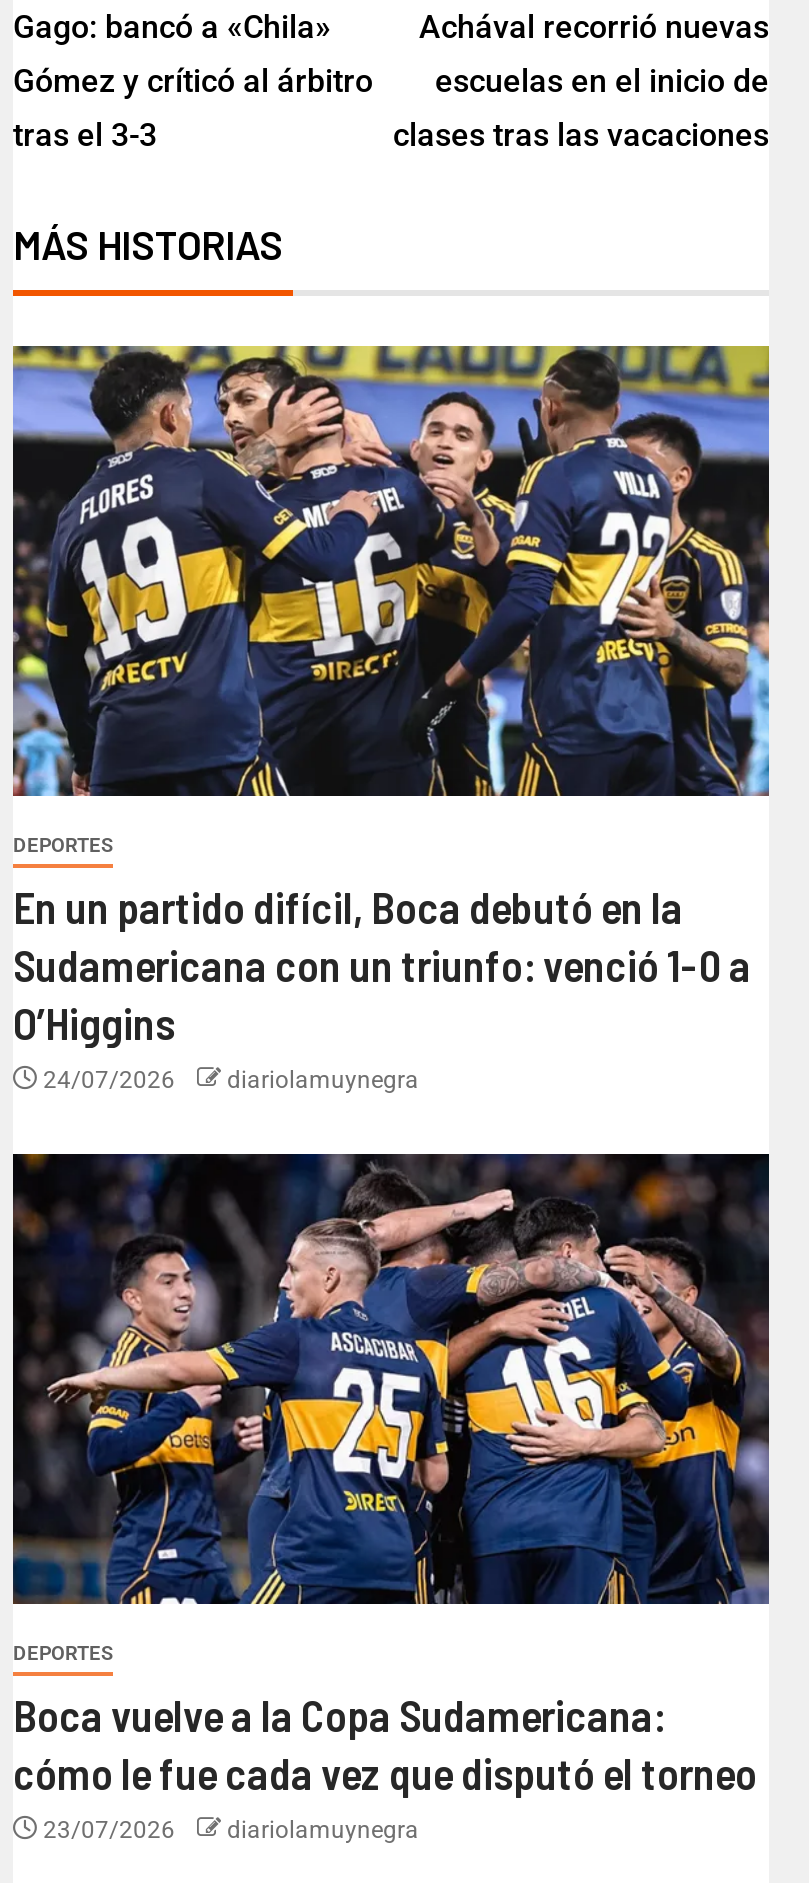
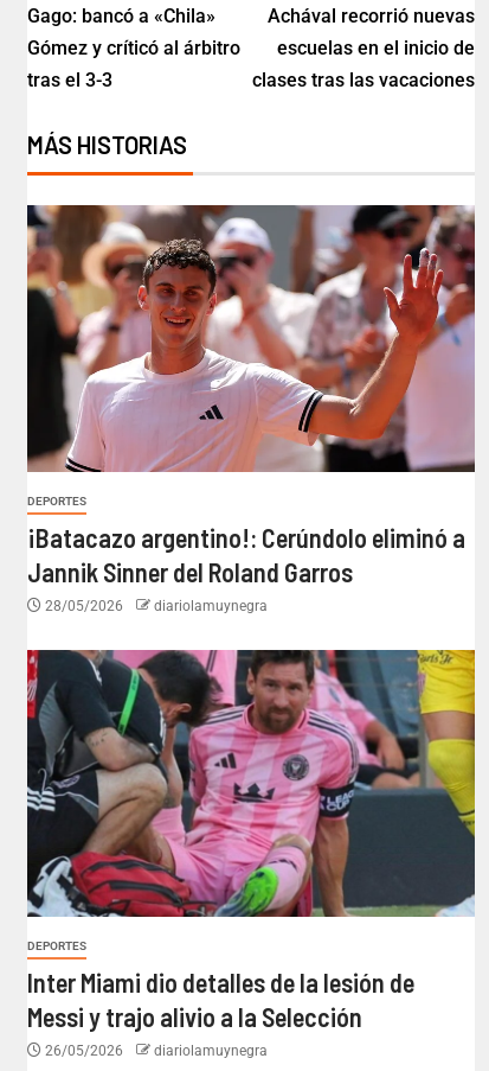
- [image]
+ [image]

- En un partido difícil, Boca debutó en la
- Sudamericana con un triunfo: venció 1-0 a
- O’Higgins
- 24/07/2026
+ ¡Batacazo argentino!: Cerúndolo eliminó a
+ Jannik Sinner del Roland Garros
+ 28/05/2026

- [image]
+ [image]

- Boca vuelve a la Copa Sudamericana:
- cómo le fue cada vez que disputó el torneo
- 23/07/2026
+ Inter Miami dio detalles de la lesión de
+ Messi y trajo alivio a la Selección
+ 26/05/2026
